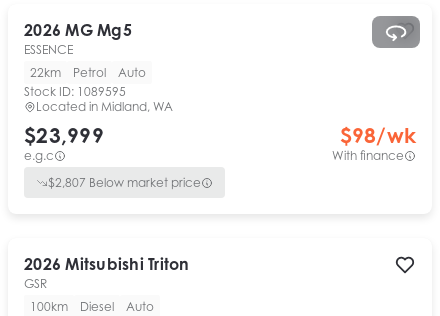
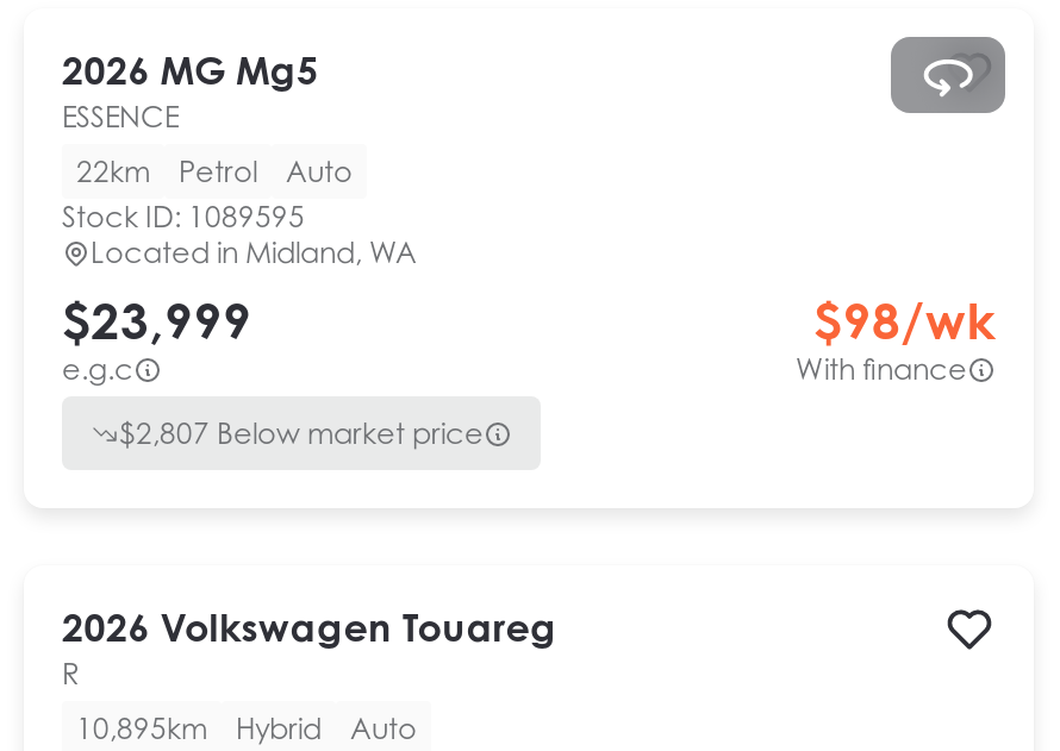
- 2026 Mitsubishi Triton
- GSR
+ 2026 Volkswagen Touareg
+ R

- 100km
- Diesel
+ 10,895km
+ Hybrid
